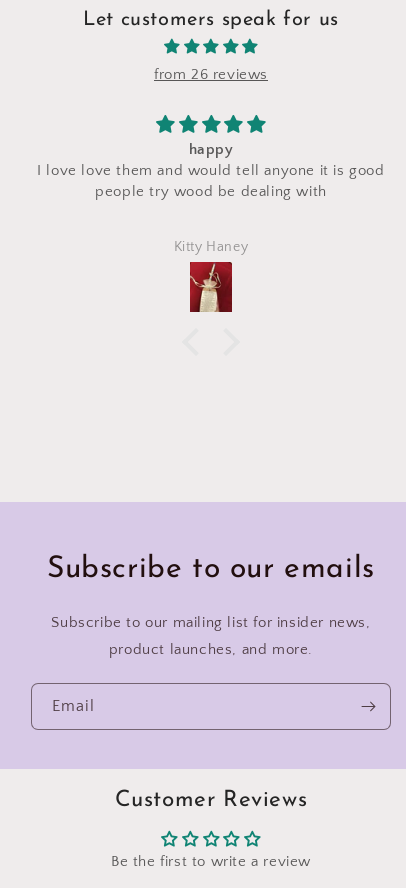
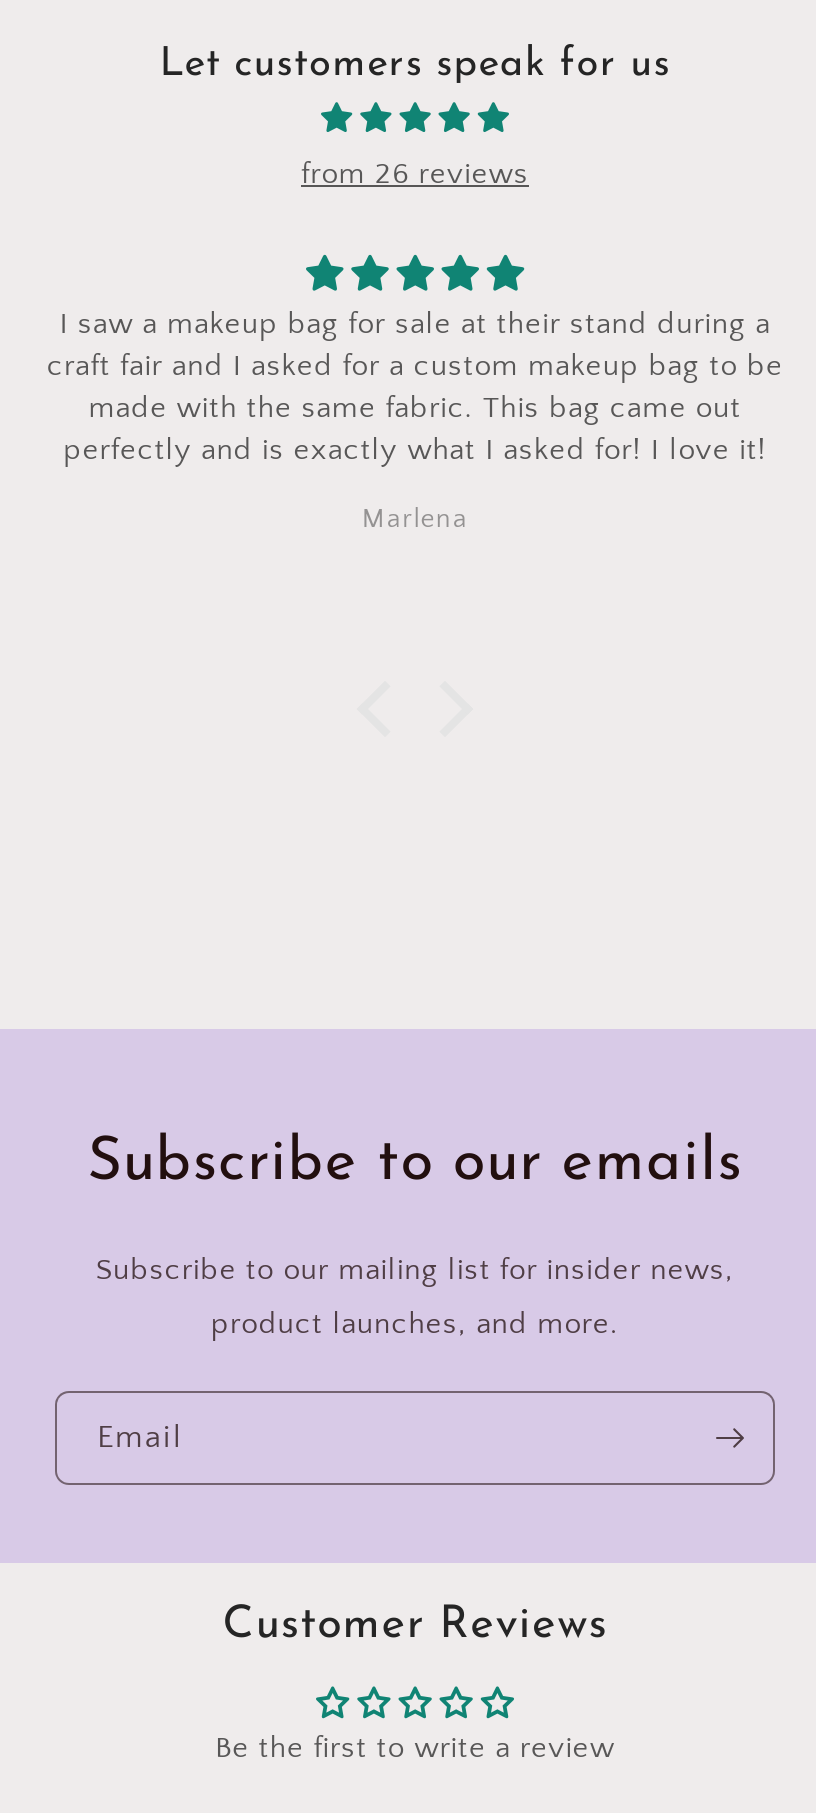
- happy
- I love love them and would tell anyone it is good
- people try wood be dealing with
+ I saw a makeup bag for sale at their stand during a
+ craft fair and I asked for a custom makeup bag to be
+ made with the same fabric. This bag came out
+ perfectly and is exactly what I asked for! I love it!

- Kitty Haney
+ Marlena

- [image]
